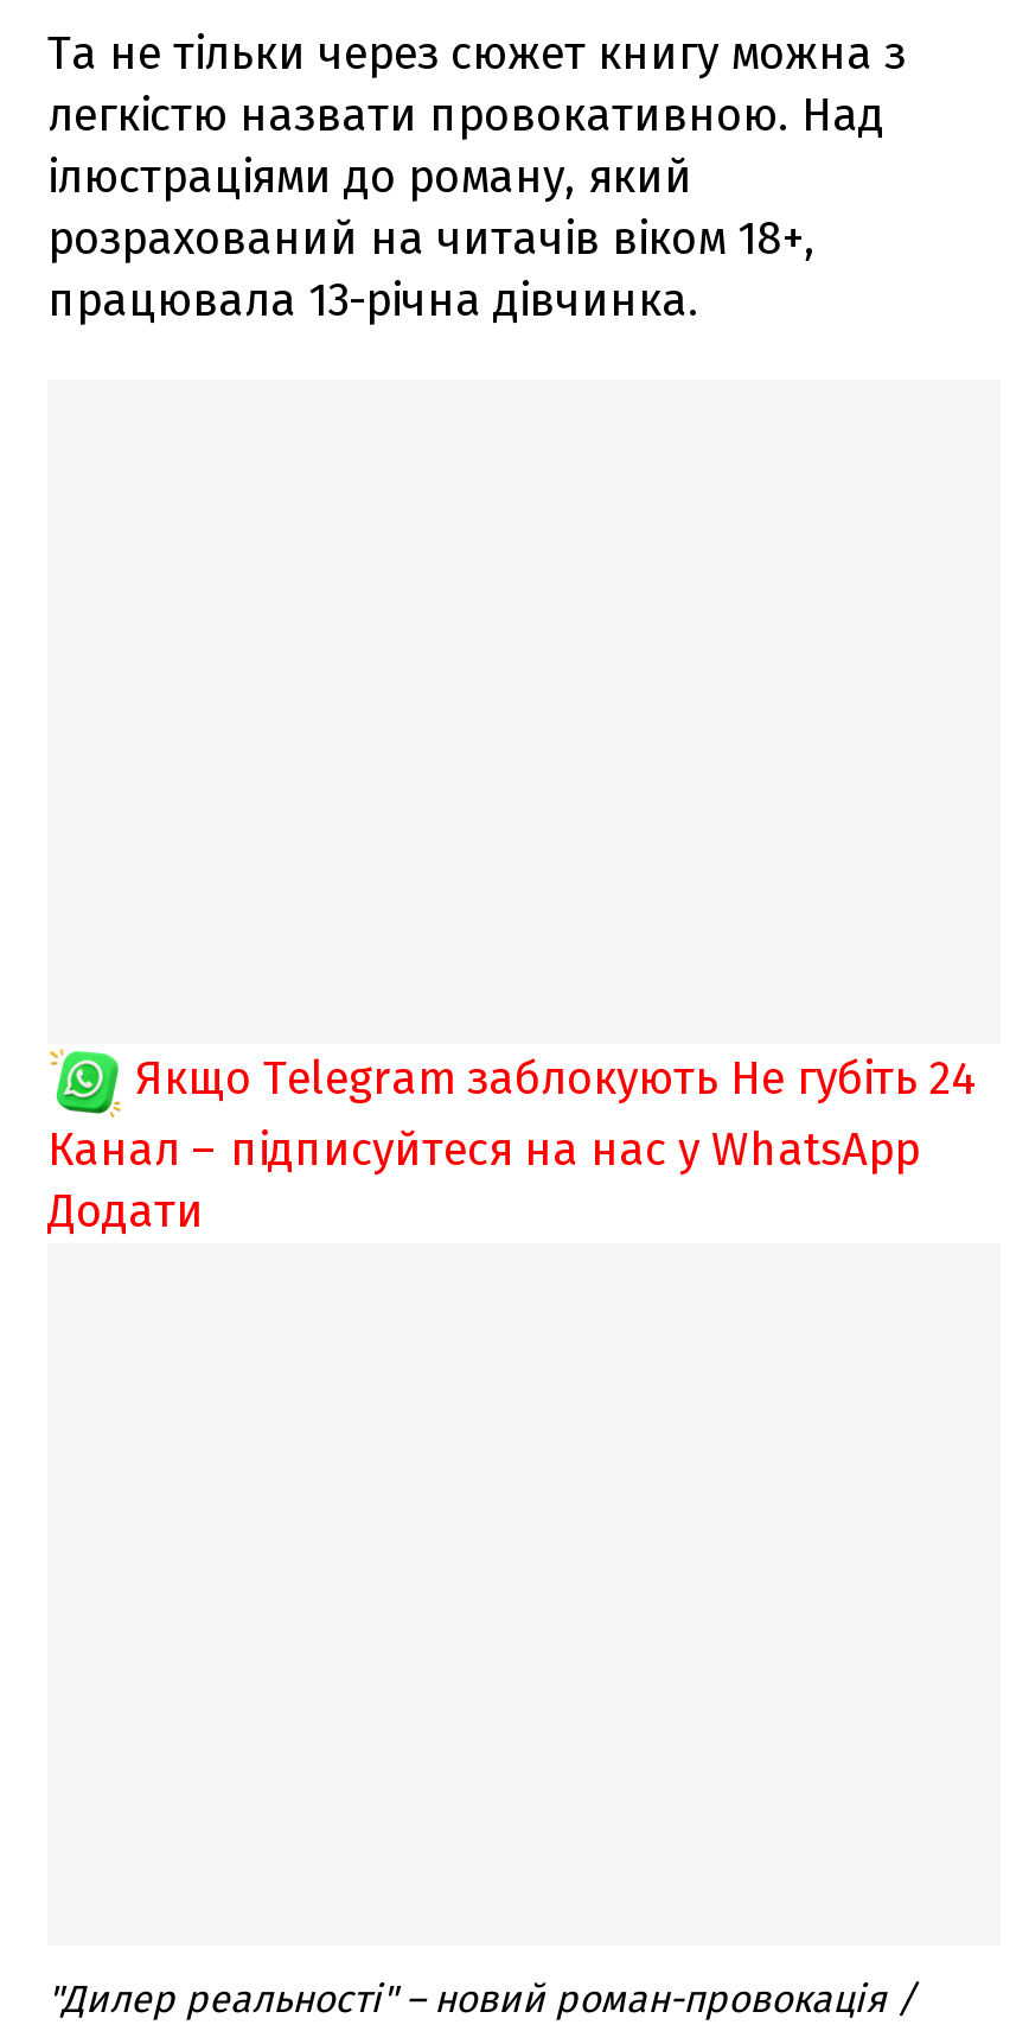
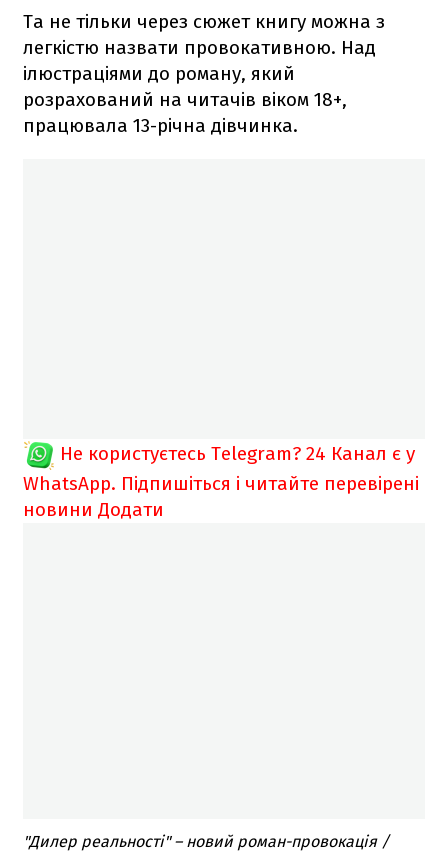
- Якщо Telegram заблокують Не губіть 24
- Канал – підписуйтеся на нас у WhatsApp
- Додати
+ Не користуєтесь Telegram? 24 Канал є у
+ WhatsApp. Підпишіться і читайте перевірені
+ новини Додати
